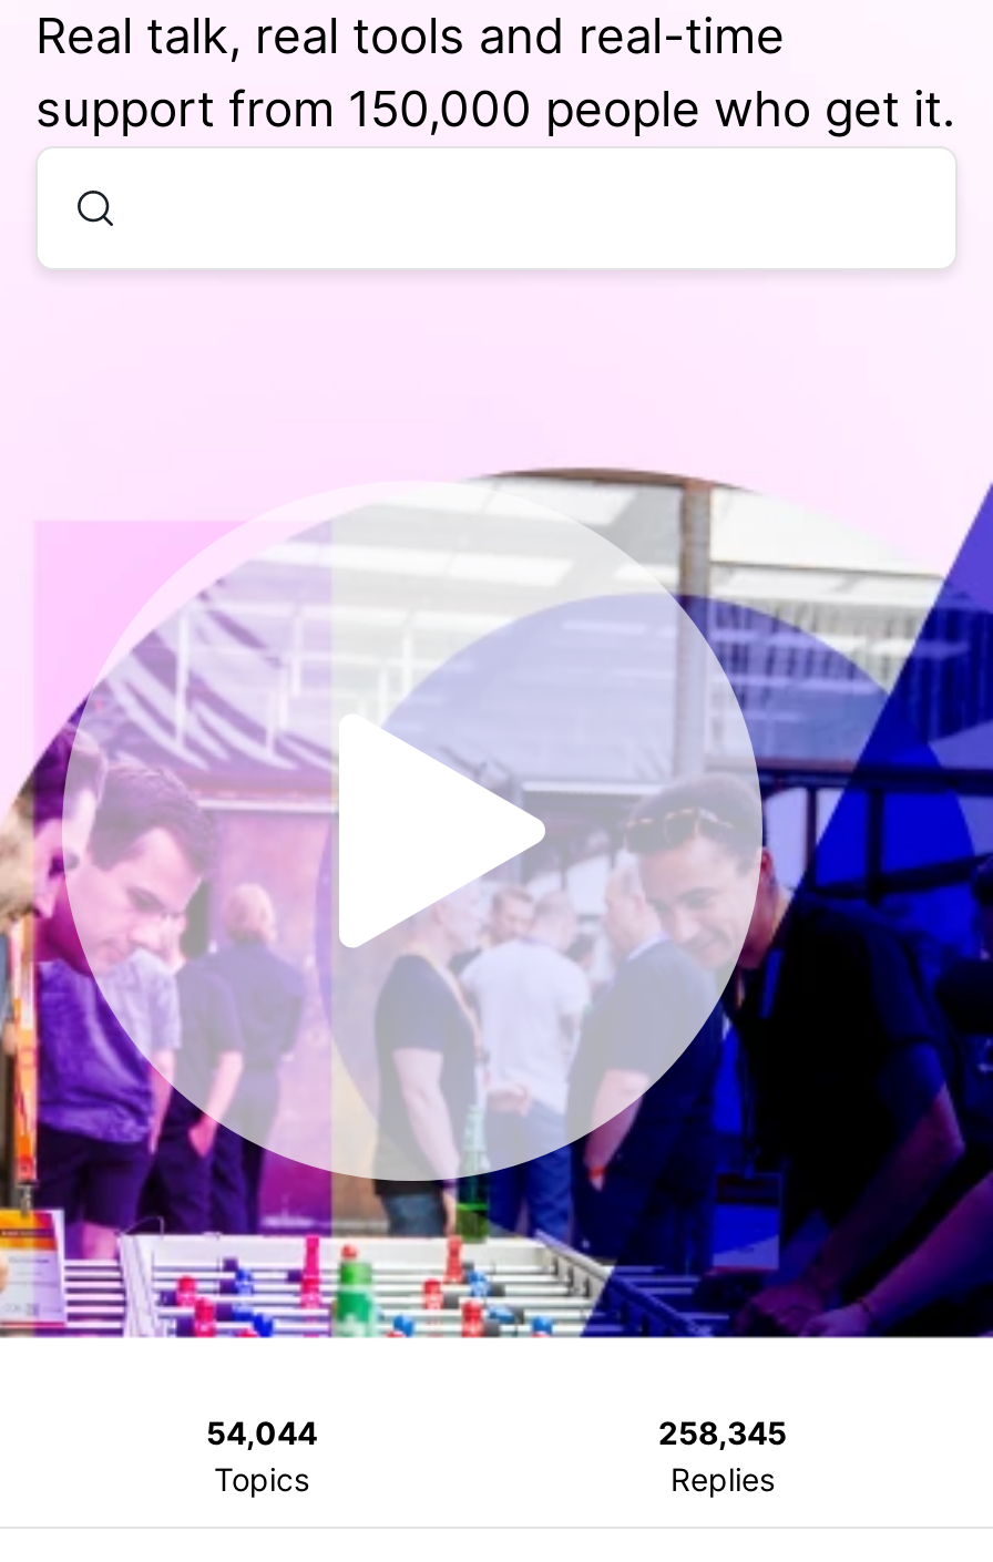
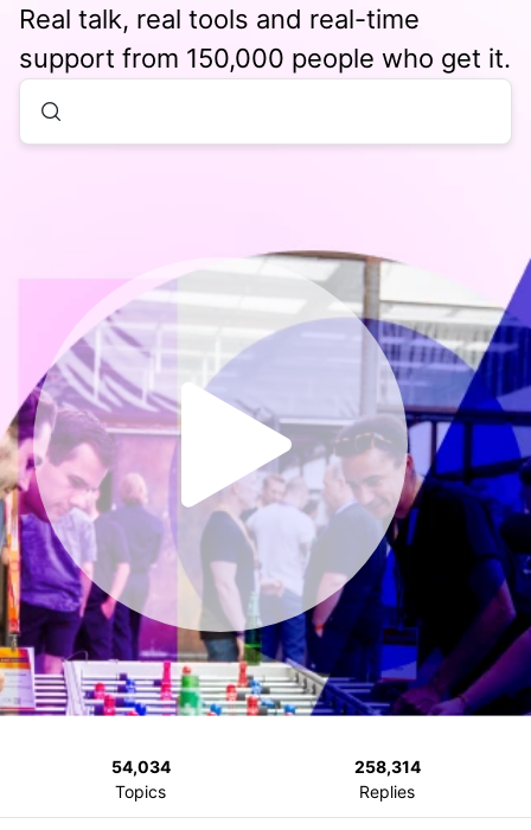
- 54,044
+ 54,034

- 258,345
+ 258,314
